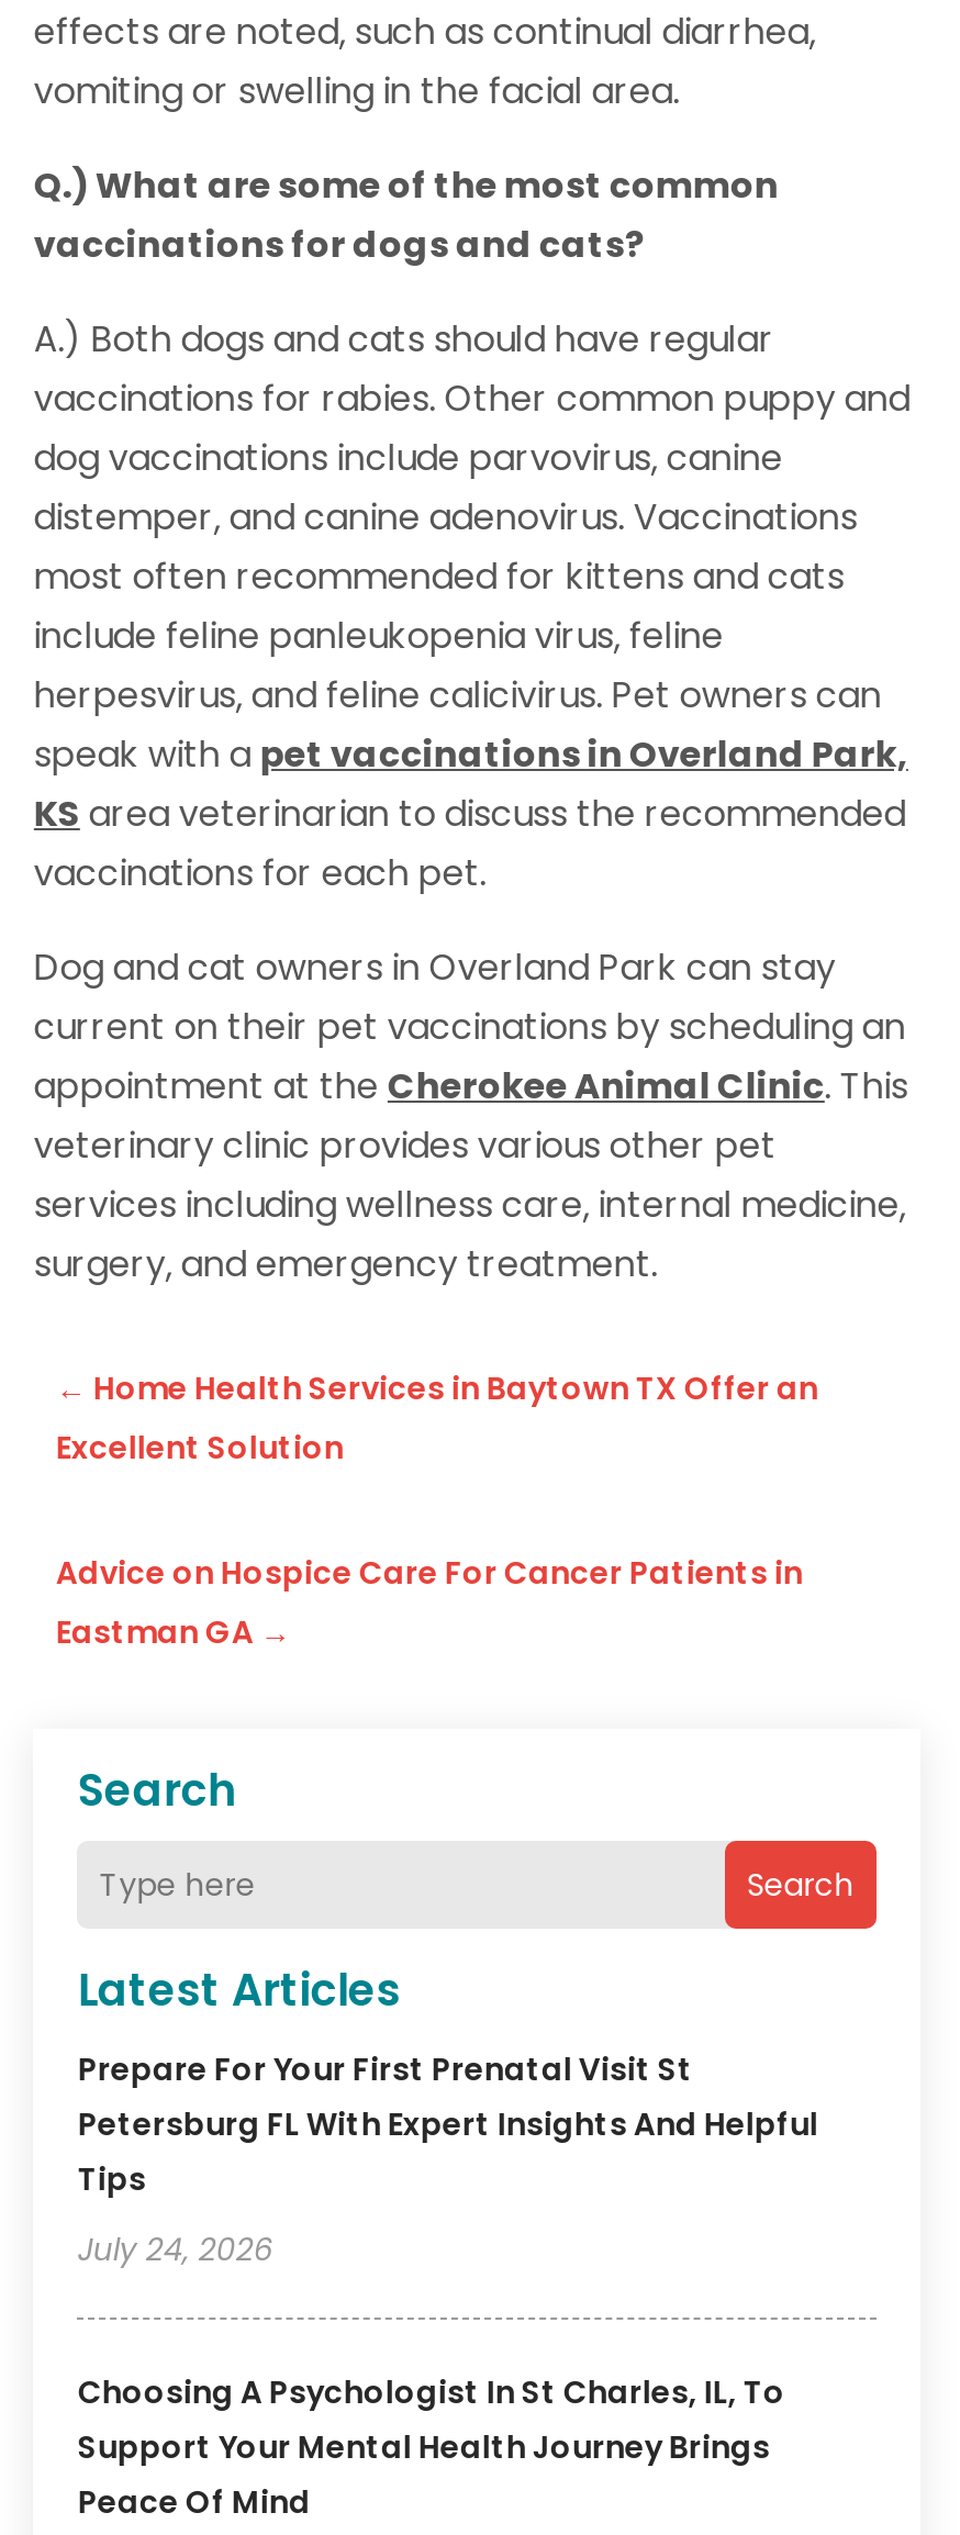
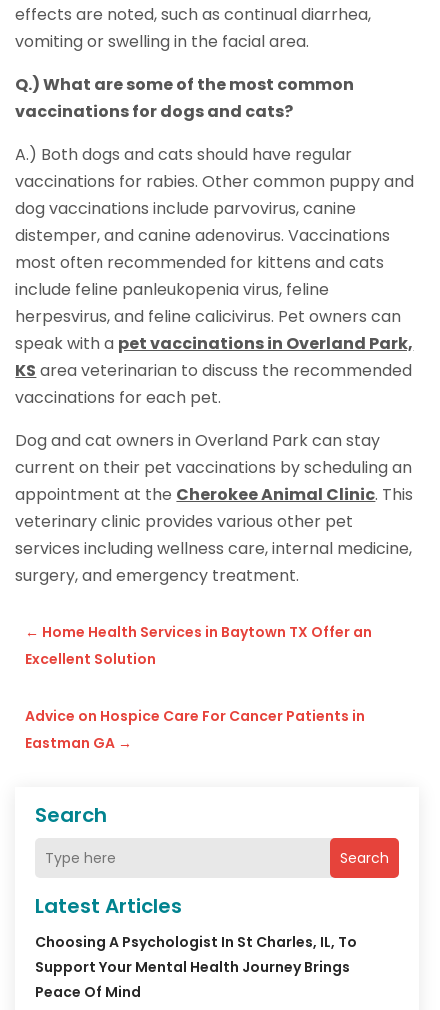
- Prepare For Your First Prenatal Visit St
- Petersburg FL With Expert Insights And Helpful
- Tips
- July 24, 2026
